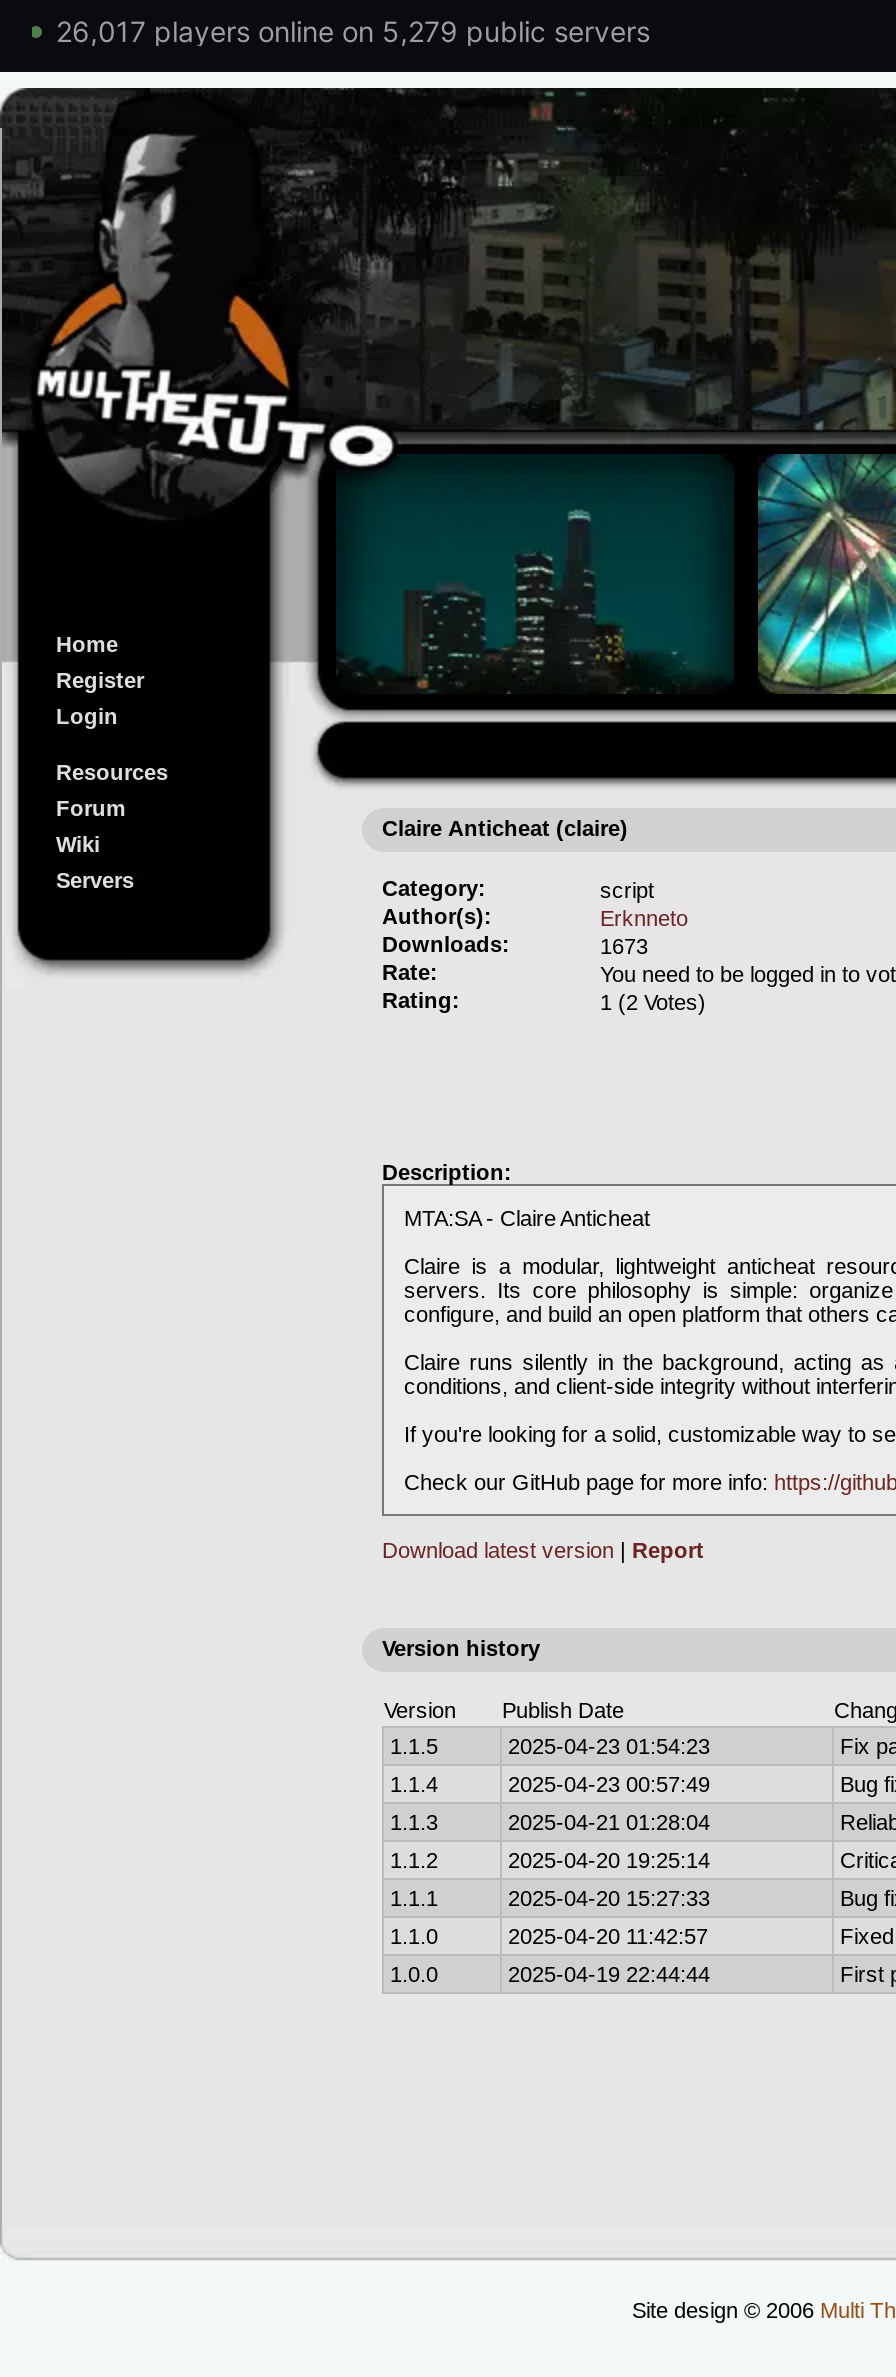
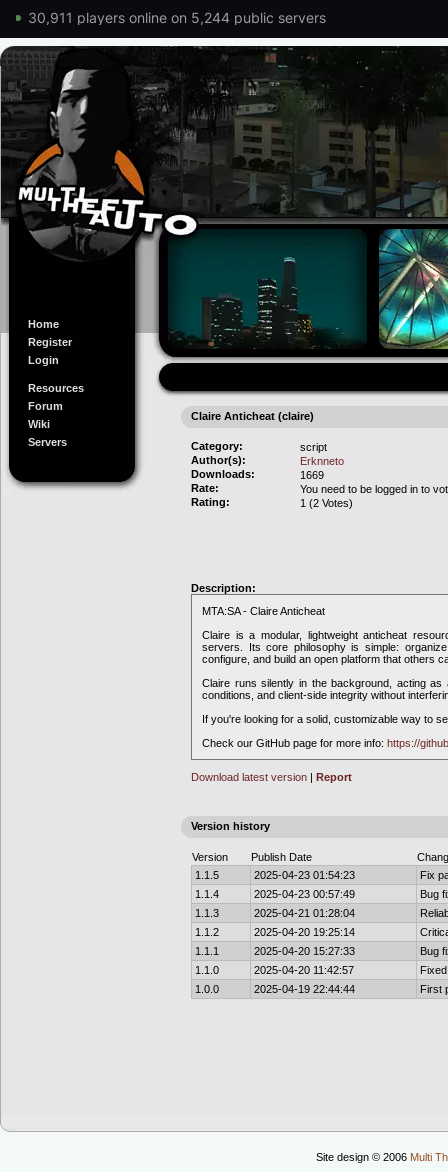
- 26,017 players online on 5,279 public servers
+ 30,911 players online on 5,244 public servers

- 1673
+ 1669
